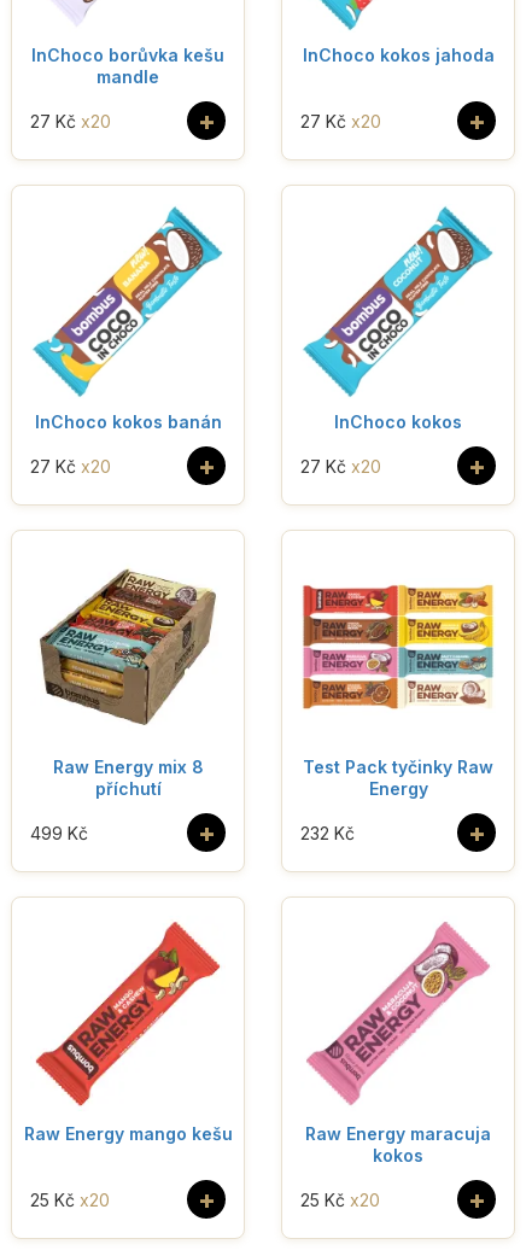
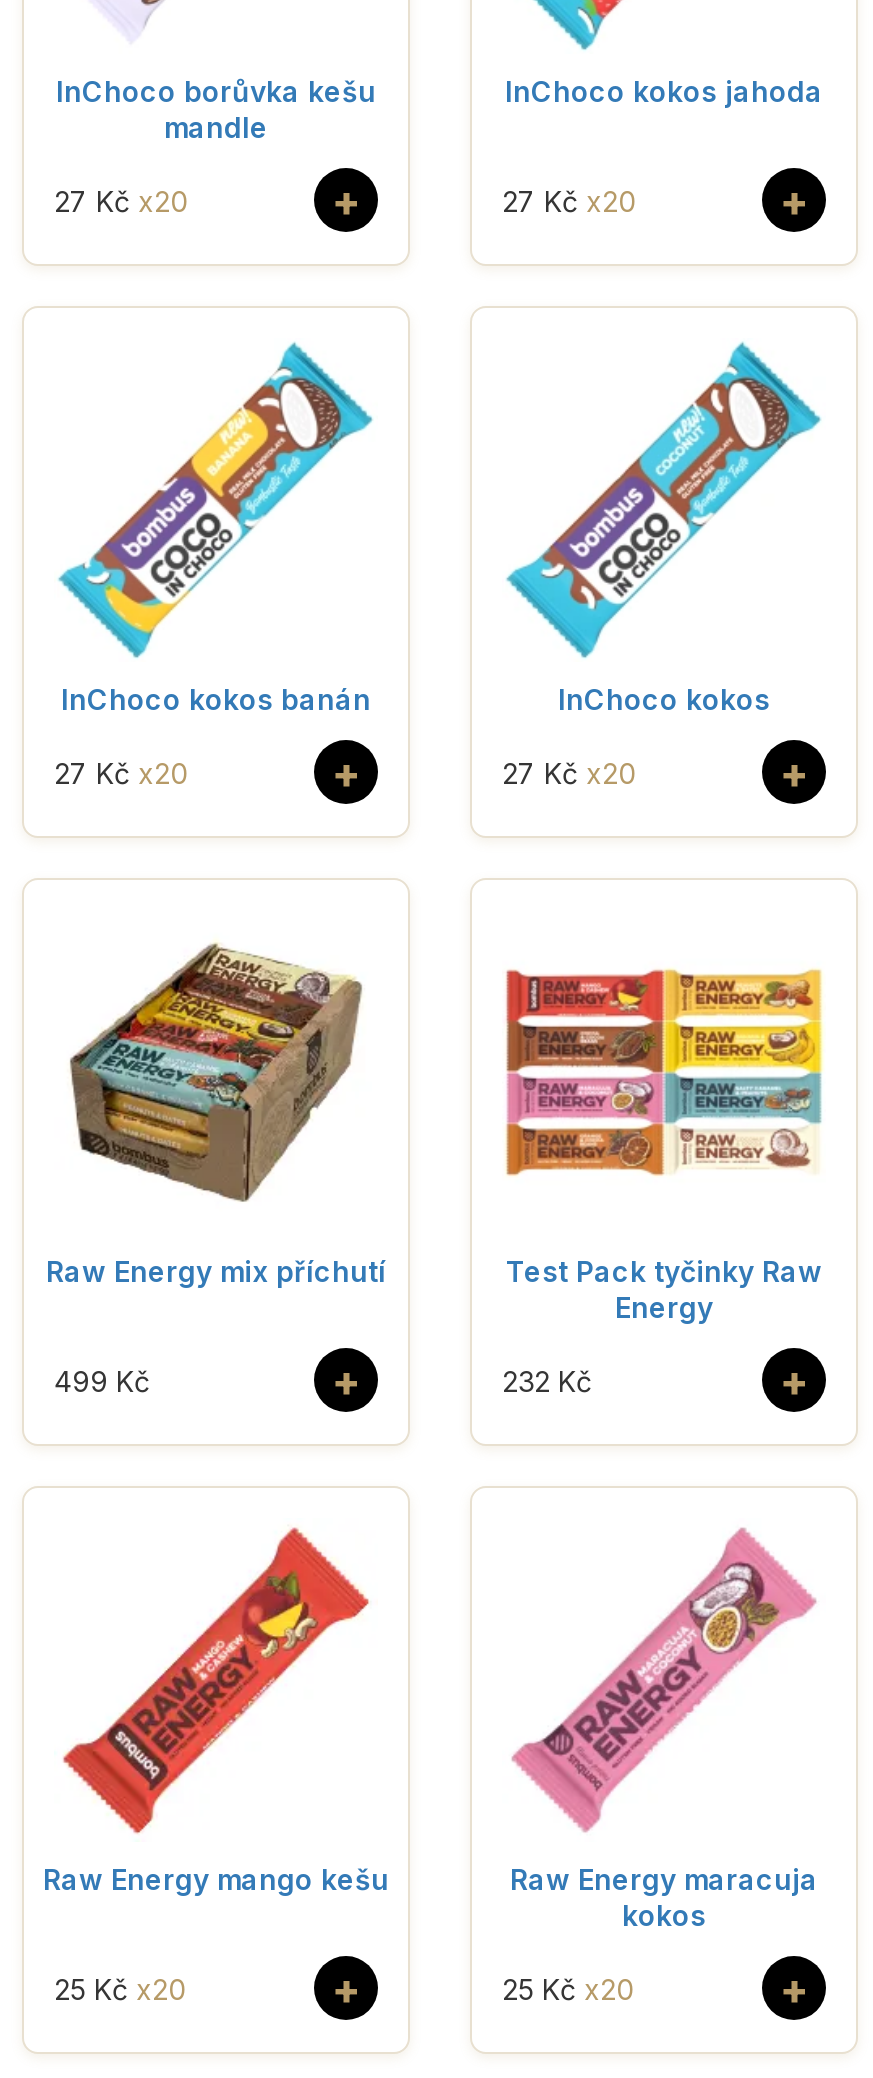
- Raw Energy mix 8
- příchutí
+ Raw Energy mix příchutí
